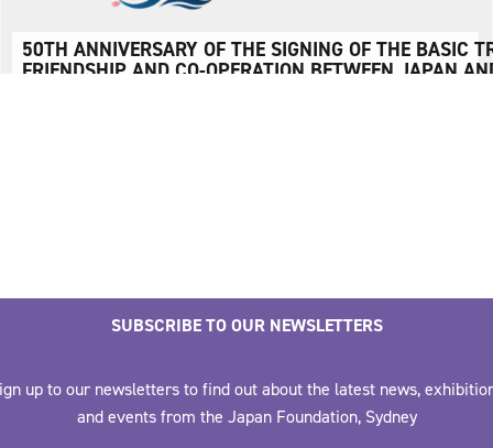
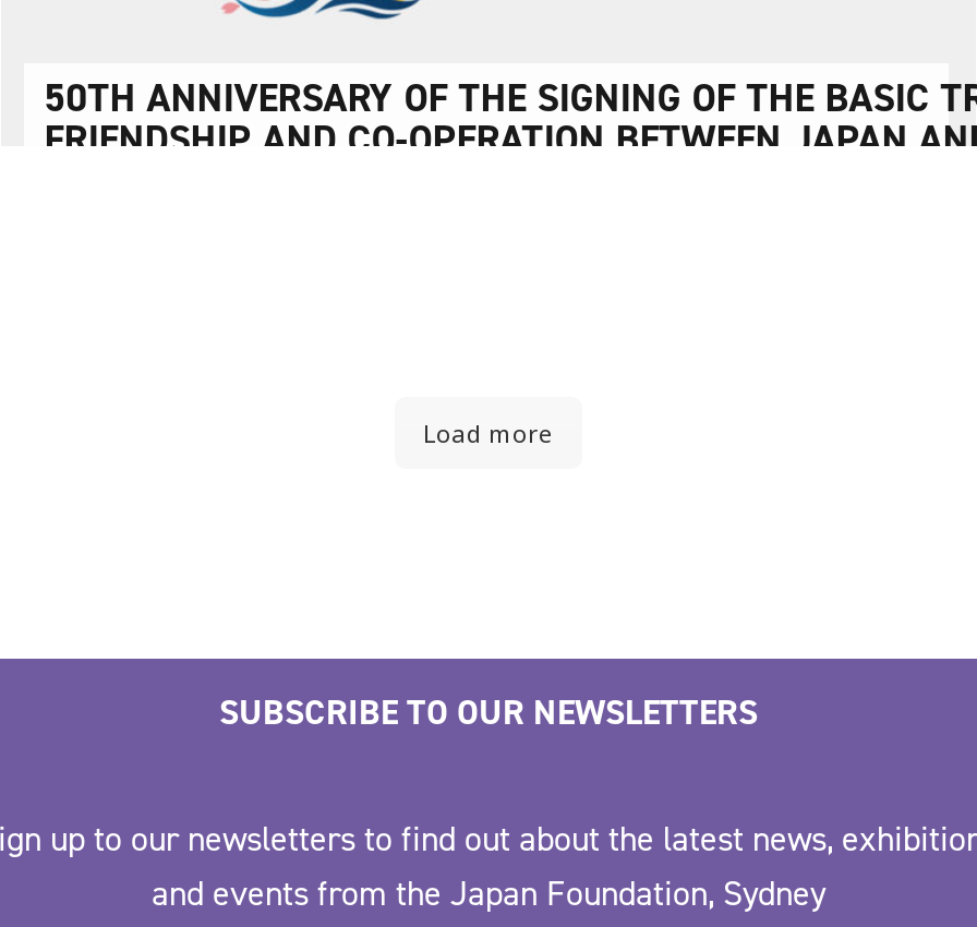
+ Load more
